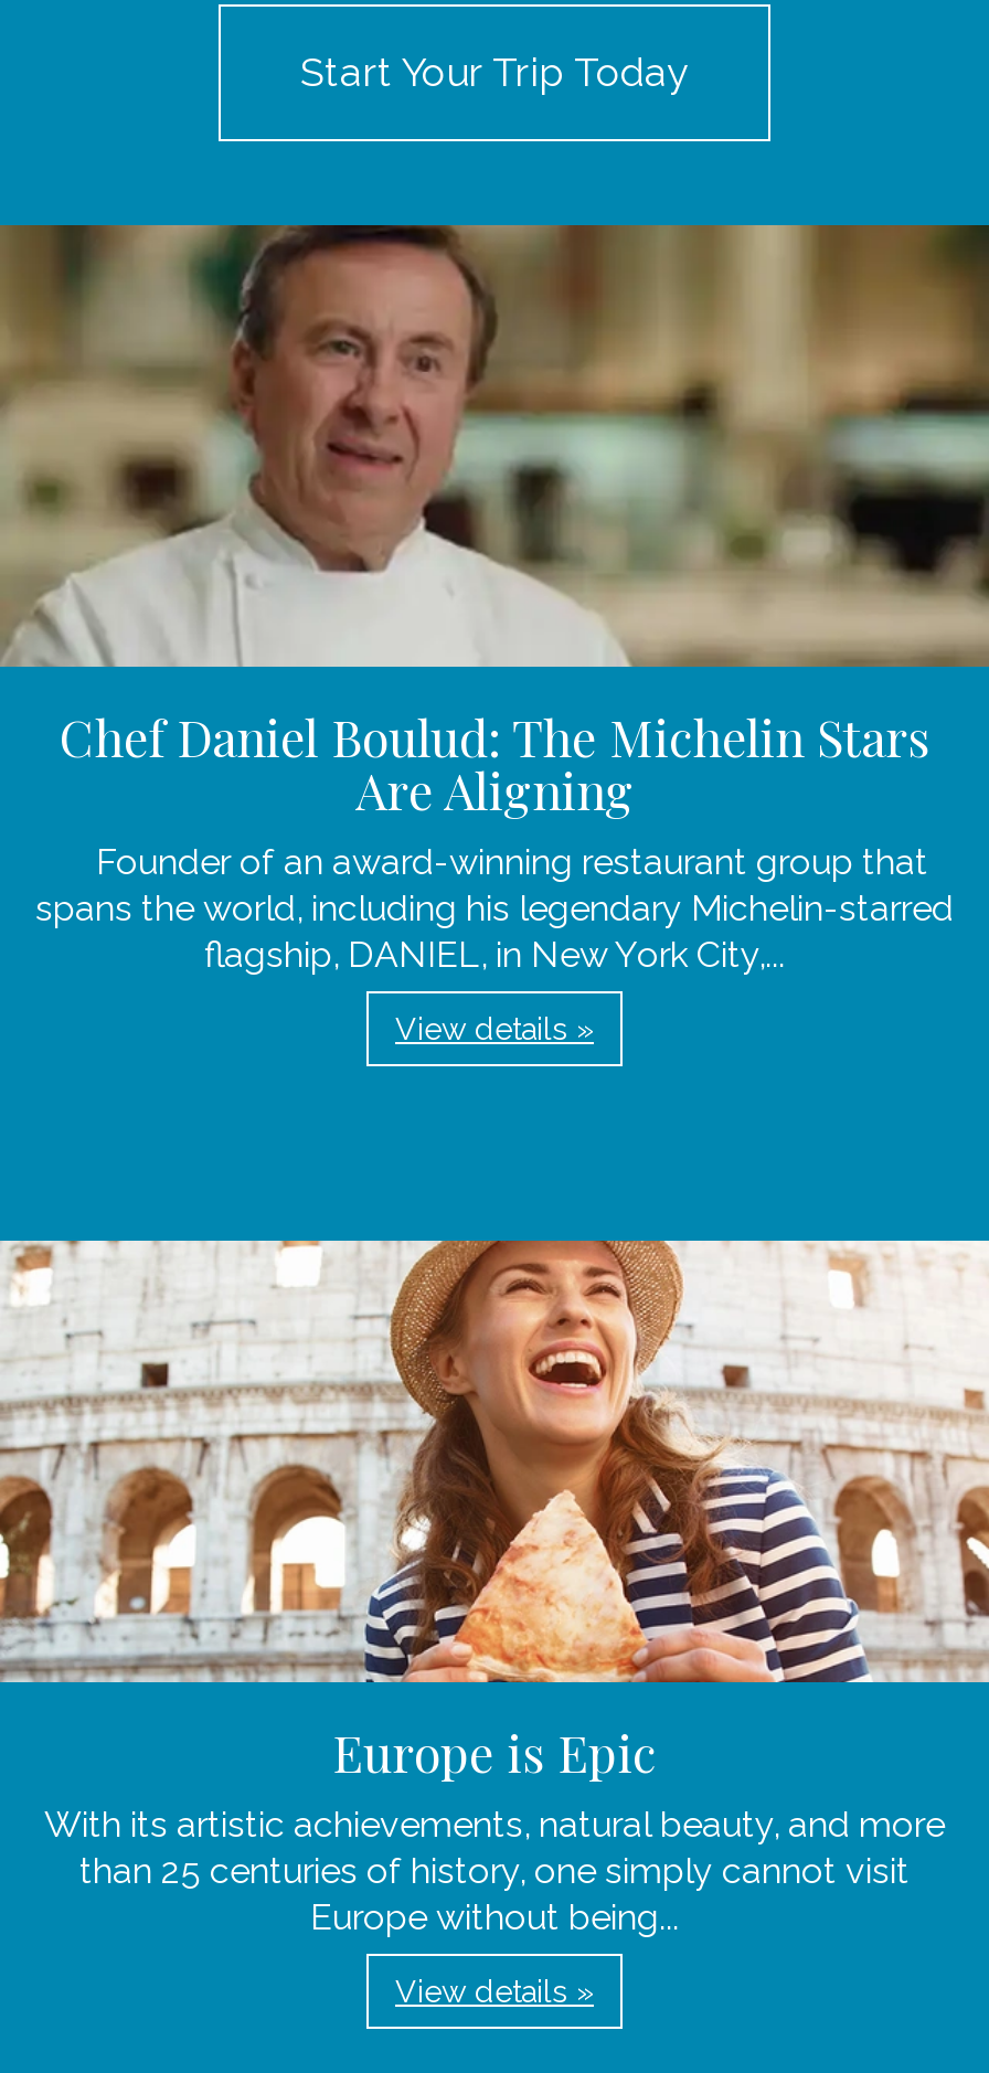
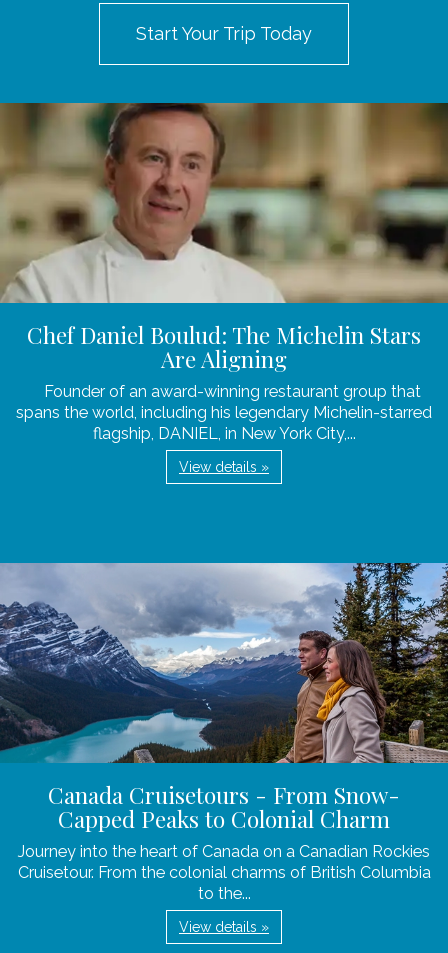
- [image]
- Europe is Epic
- With its artistic achievements, natural beauty, and more
- than 25 centuries of history, one simply cannot visit
- Europe without being...
+ [image]
+ Canada Cruisetours - From Snow-
+ Capped Peaks to Colonial Charm
+ Journey into the heart of Canada on a Canadian Rockies
+ Cruisetour. From the colonial charms of British Columbia
+ to the...
